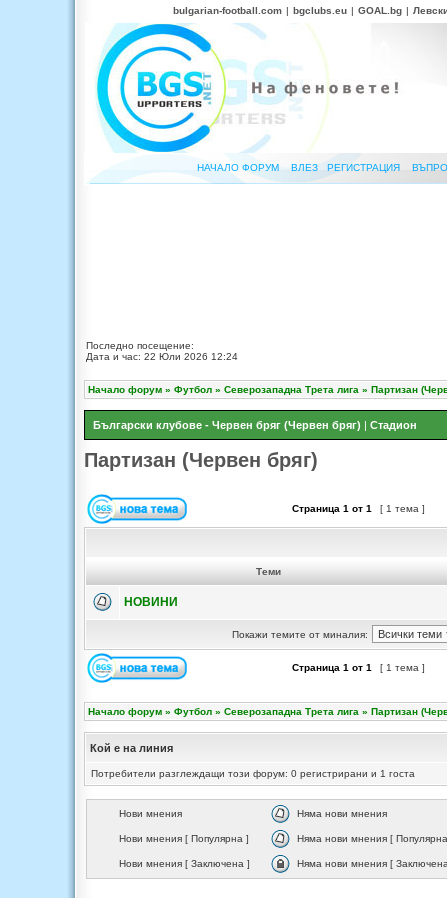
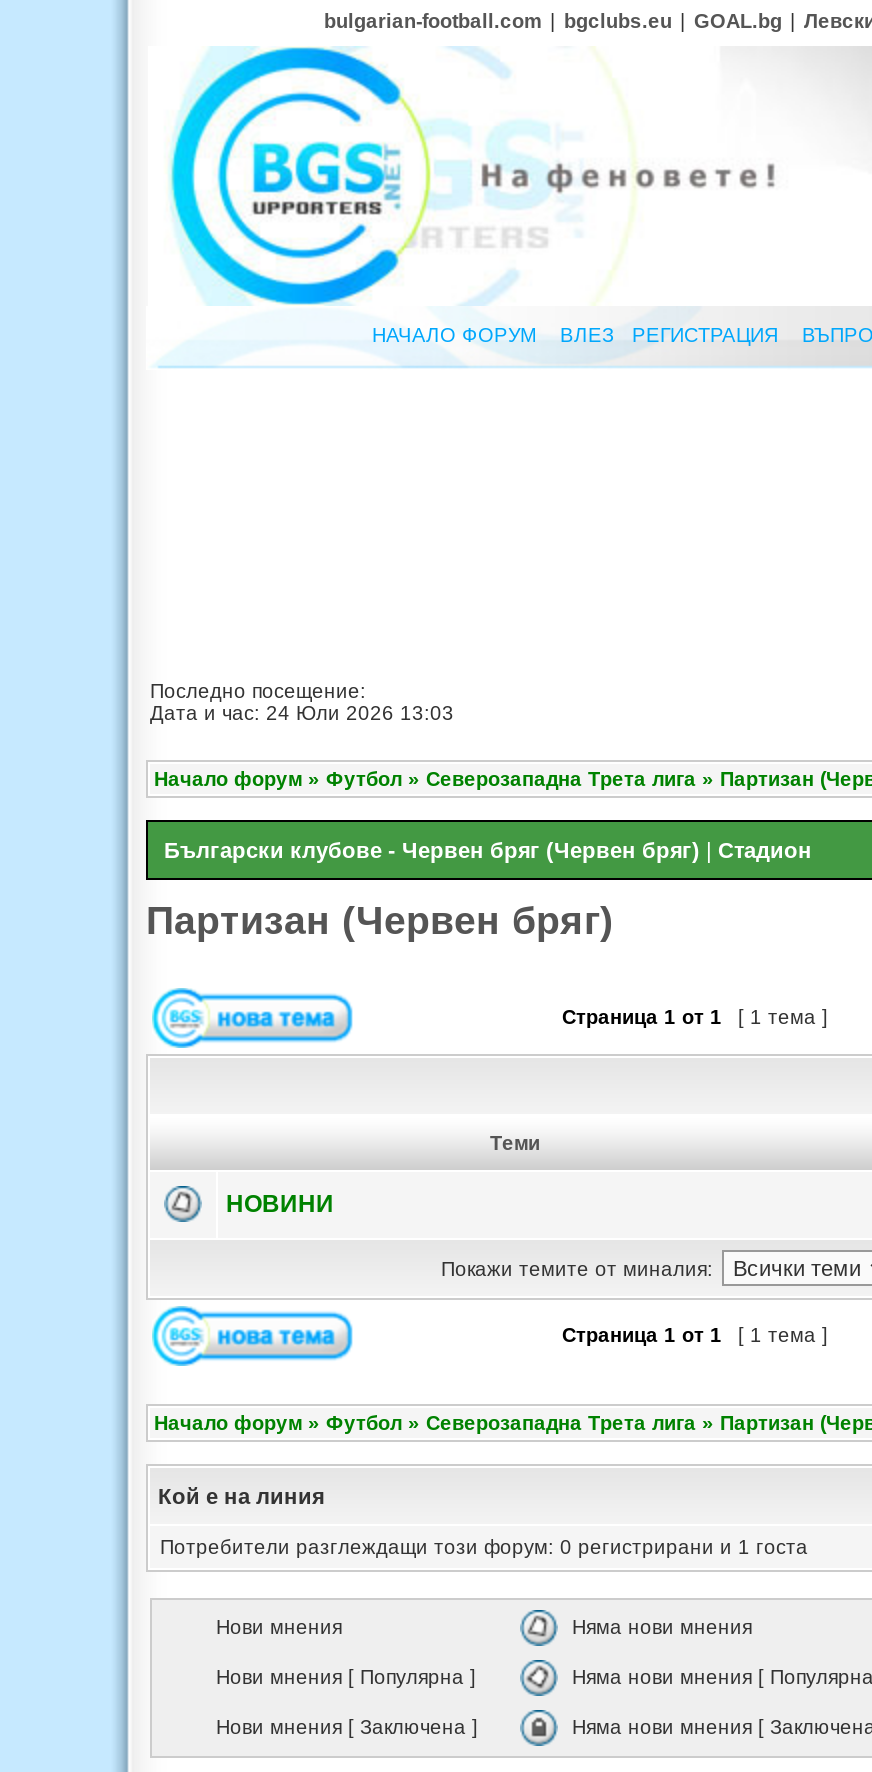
- Дата и час: 22 Юли 2026 12:24
+ Дата и час: 24 Юли 2026 13:03
